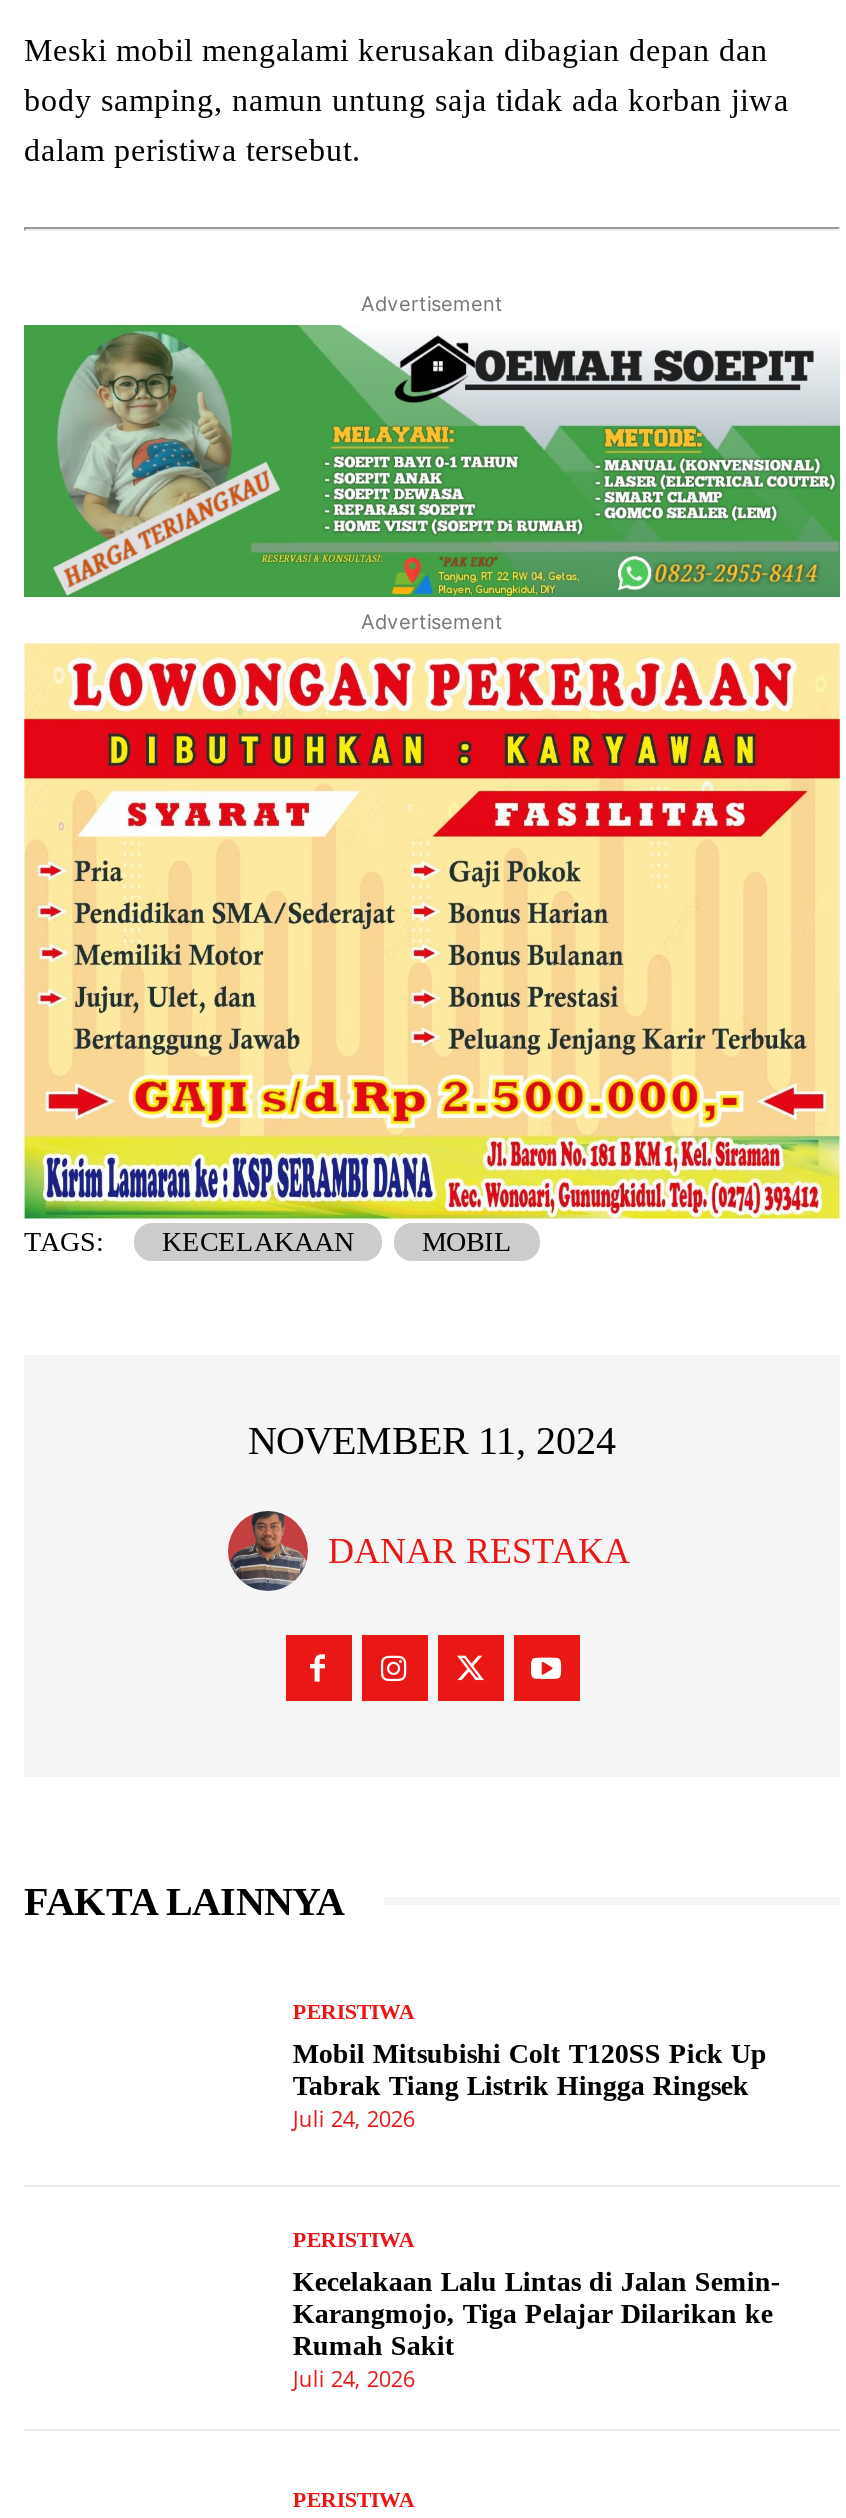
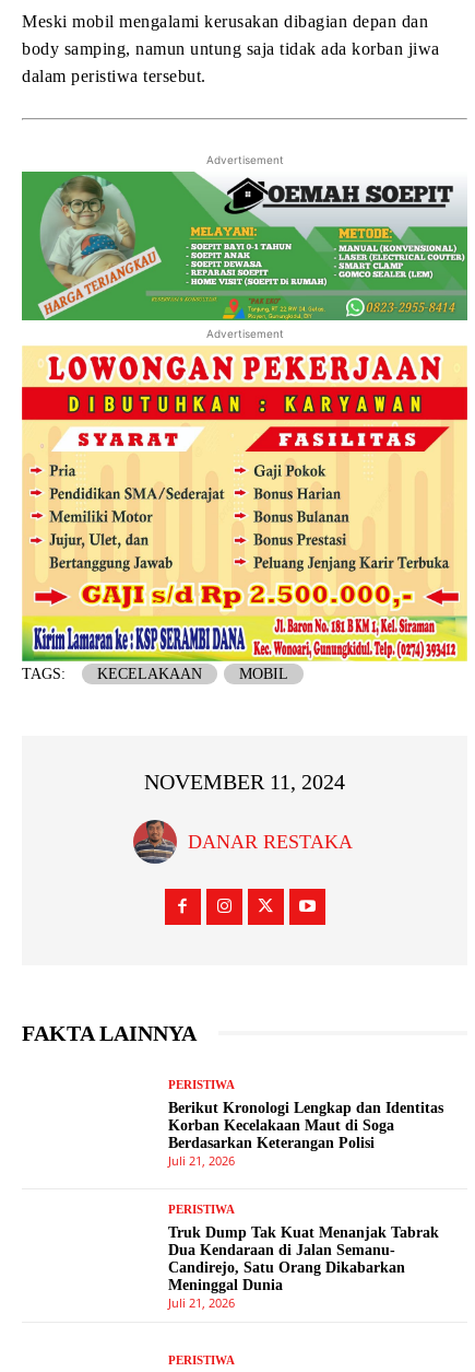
- Mobil Mitsubishi Colt T120SS Pick Up
- Tabrak Tiang Listrik Hingga Ringsek
- Juli 24, 2026
+ Berikut Kronologi Lengkap dan Identitas
+ Korban Kecelakaan Maut di Soga
+ Berdasarkan Keterangan Polisi
+ Juli 21, 2026

- Kecelakaan Lalu Lintas di Jalan Semin-
- Karangmojo, Tiga Pelajar Dilarikan ke
- Rumah Sakit
- Juli 24, 2026
+ Truk Dump Tak Kuat Menanjak Tabrak
+ Dua Kendaraan di Jalan Semanu-
+ Candirejo, Satu Orang Dikabarkan
+ Meninggal Dunia
+ Juli 21, 2026
